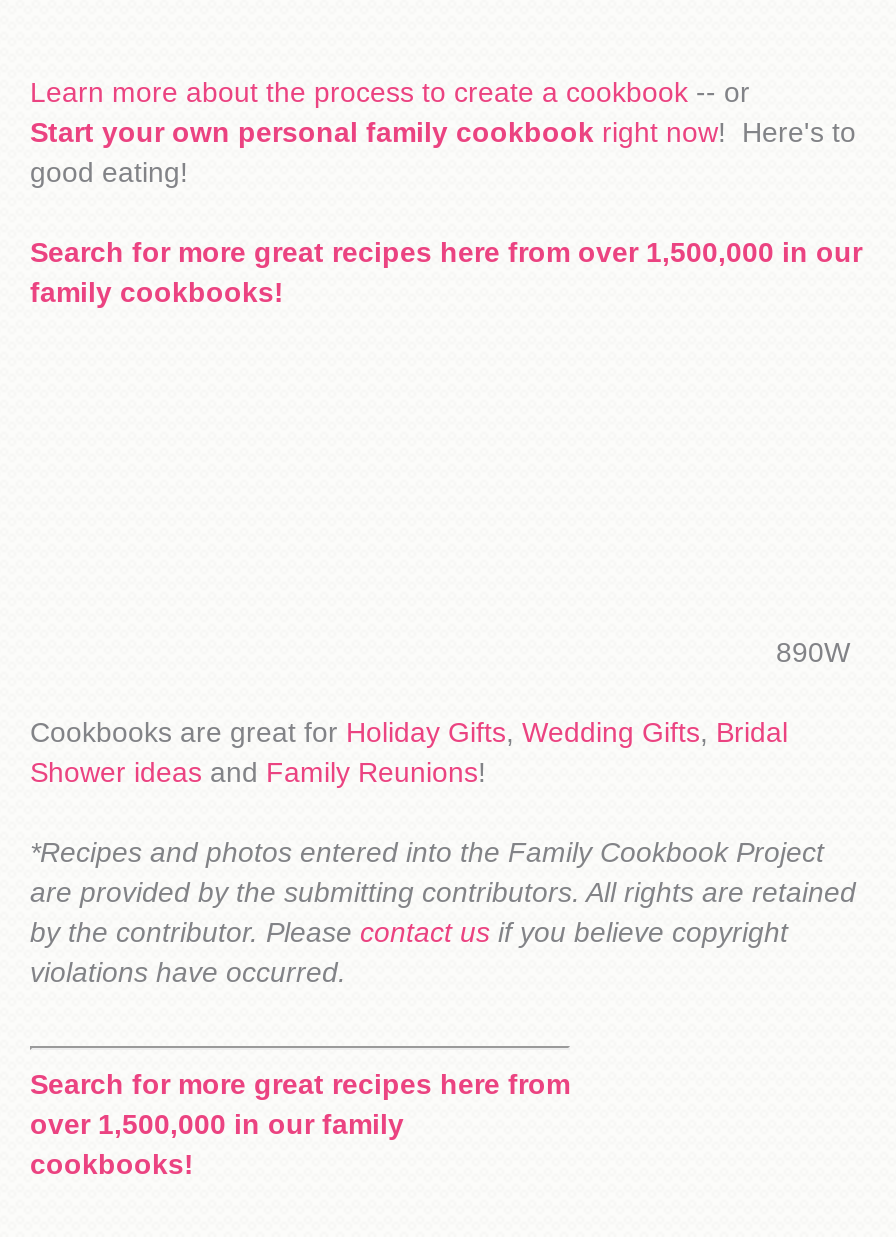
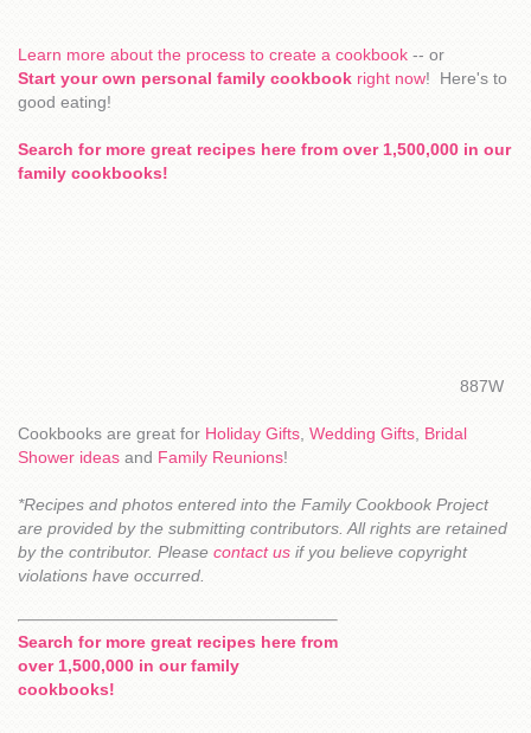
- 890W
+ 887W
